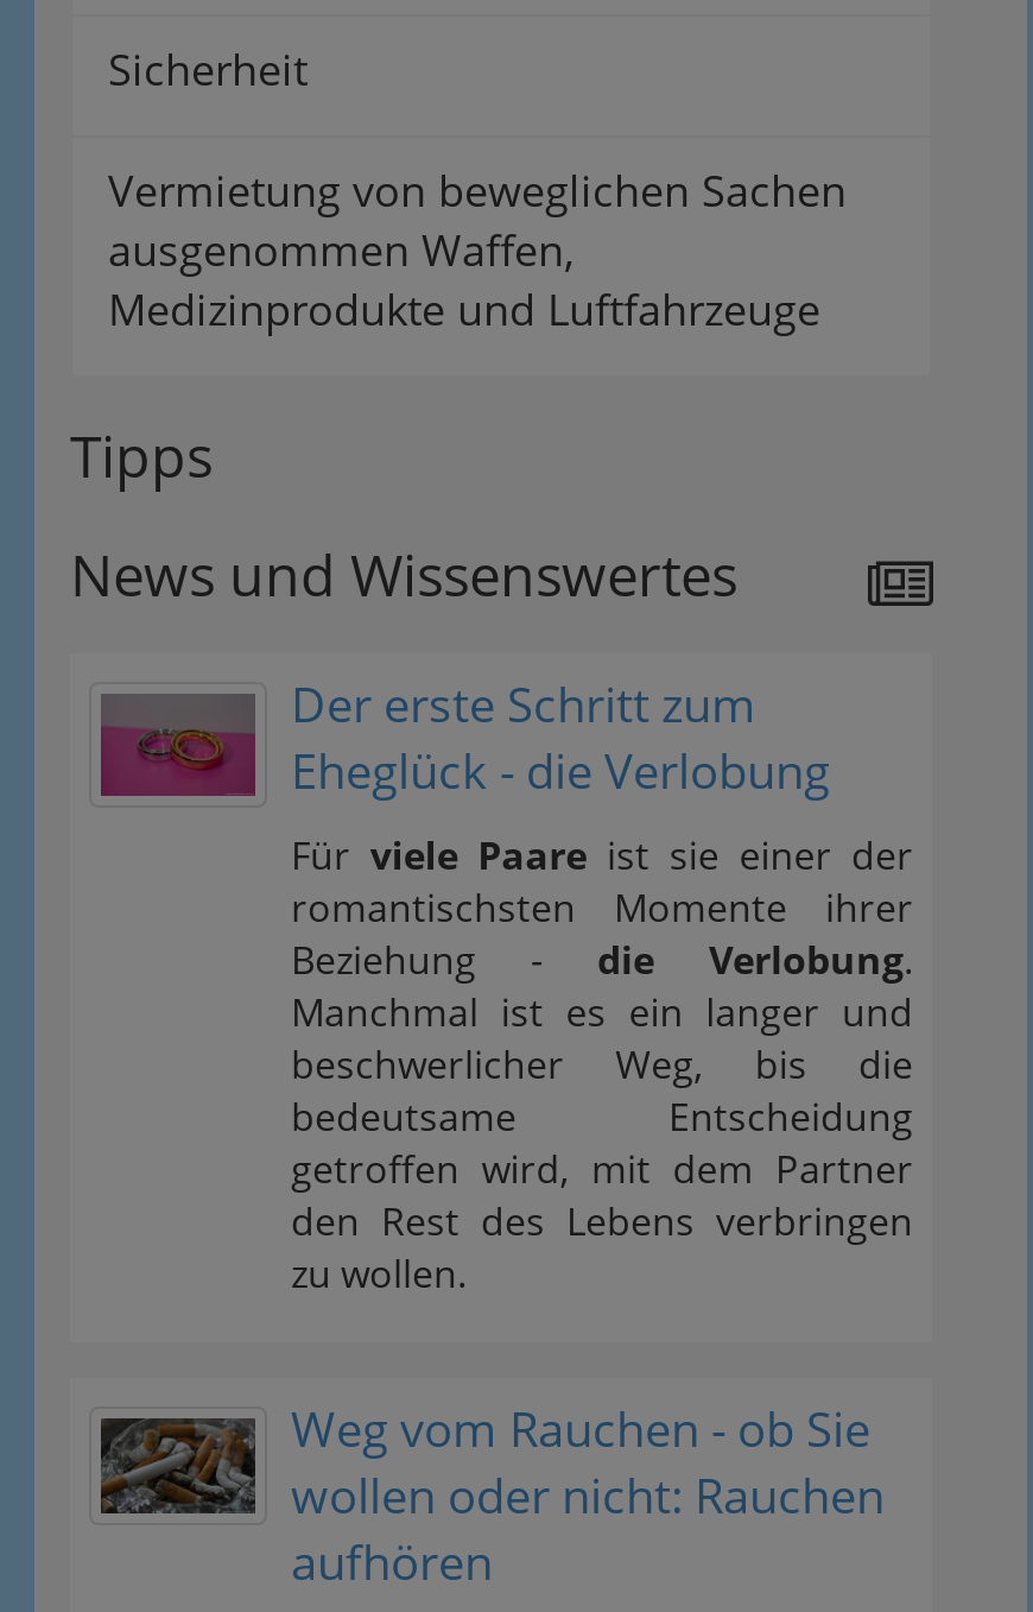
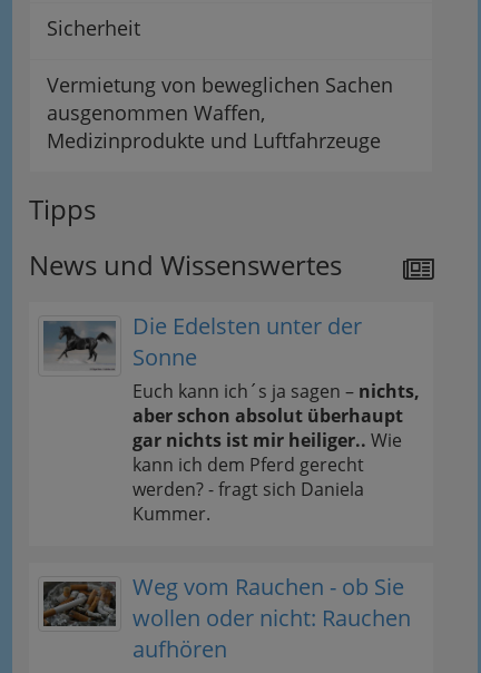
- [image]
- Der erste Schritt zum
- Eheglück - die Verlobung
- Für viele Paare ist sie einer der
- romantischsten Momente ihrer
- Beziehung - die Verlobung.
- Manchmal ist es ein langer und
- beschwerlicher Weg, bis die
- bedeutsame Entscheidung
- getroffen wird, mit dem Partner
- den Rest des Lebens verbringen
- zu wollen.
+ [image]
+ Die Edelsten unter der
+ Sonne
+ Euch kann ich´s ja sagen – nichts,
+ aber schon absolut überhaupt
+ gar nichts ist mir heiliger.. Wie
+ kann ich dem Pferd gerecht
+ werden? - fragt sich Daniela
+ Kummer.
